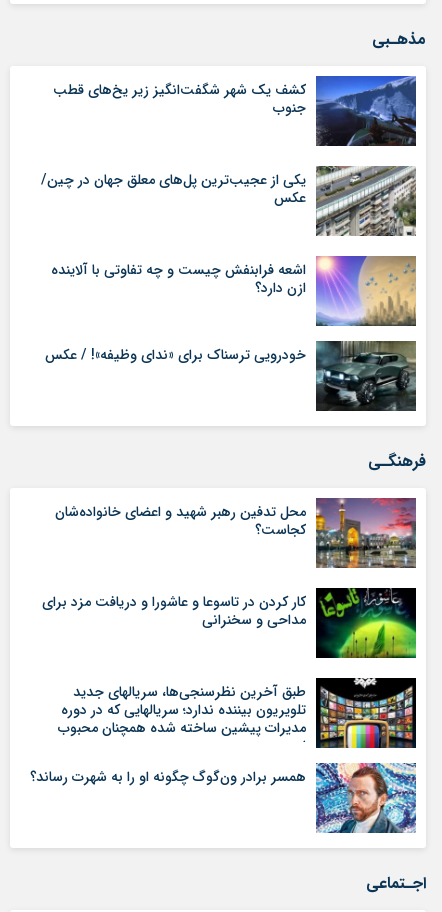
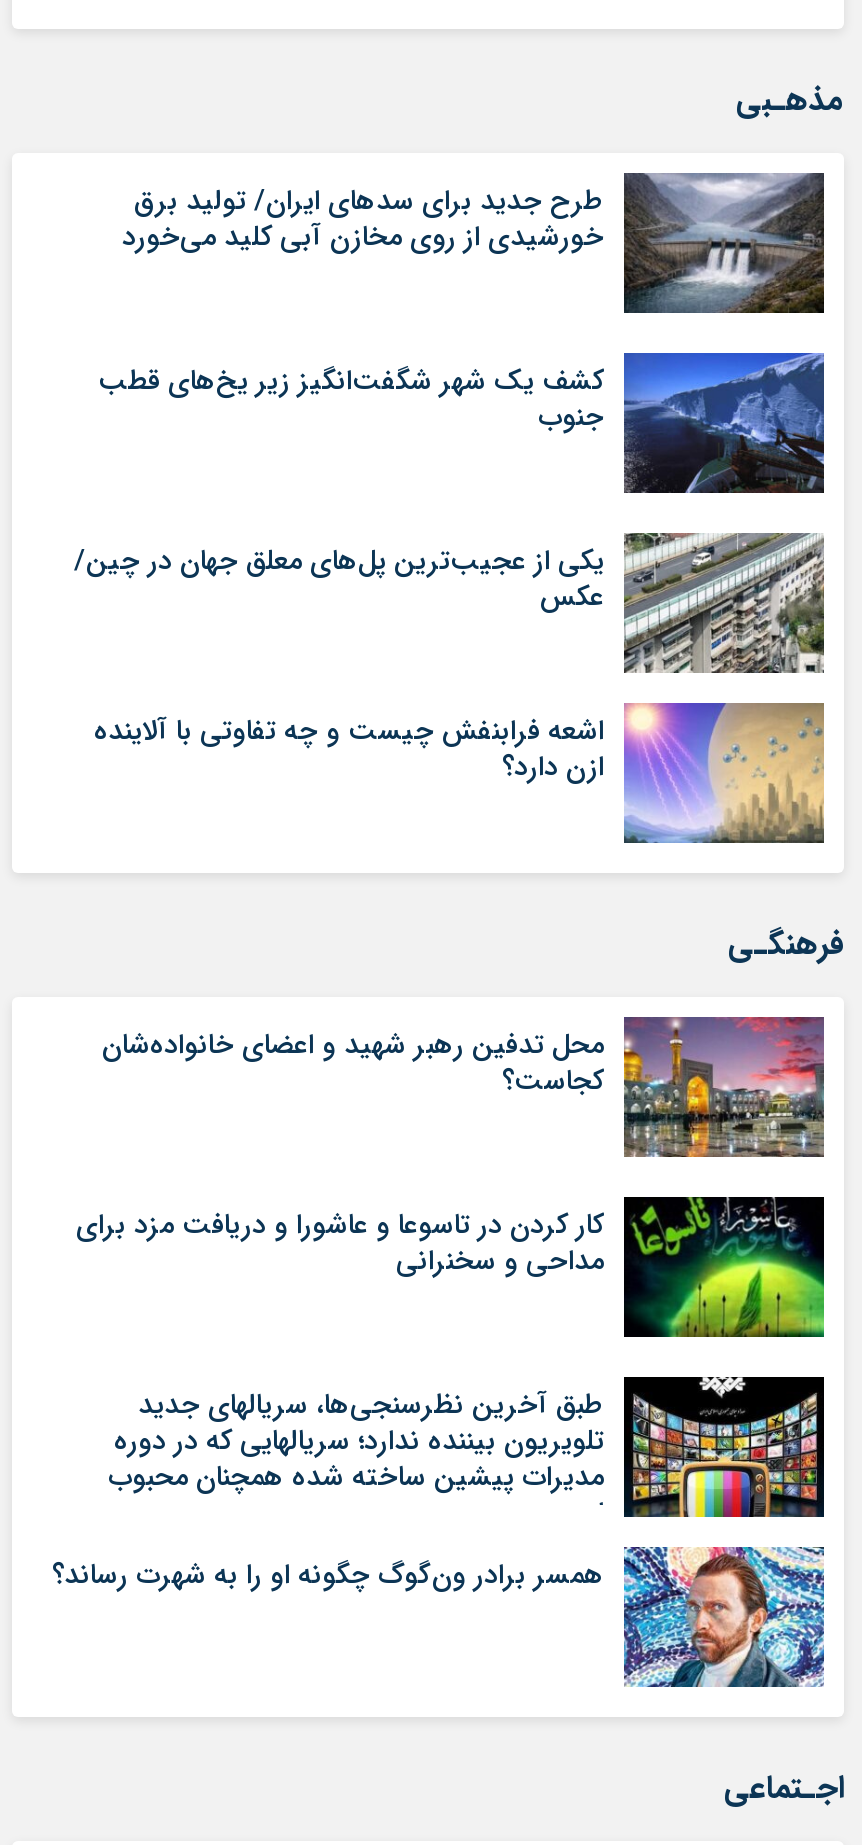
+ [image]
+ طرح جدید برای سدهای ایران/ تولید برق
+ خورشیدی از روی مخازن آبی کلید می‌خورد

moved down: [image] | کشف یک شهر شگفت‌انگیز زیر یخ‌های قطب | جنوب | یکی از عجیب‌ترین پل‌های معلق جهان در چین/

moved down: [image] | اشعه فرابنفش چیست و چه تفاوتی با آلاینده | ازن دارد؟

- [image]
- خودرویی ترسناک برای «ندای وظیفه»! / عکس
